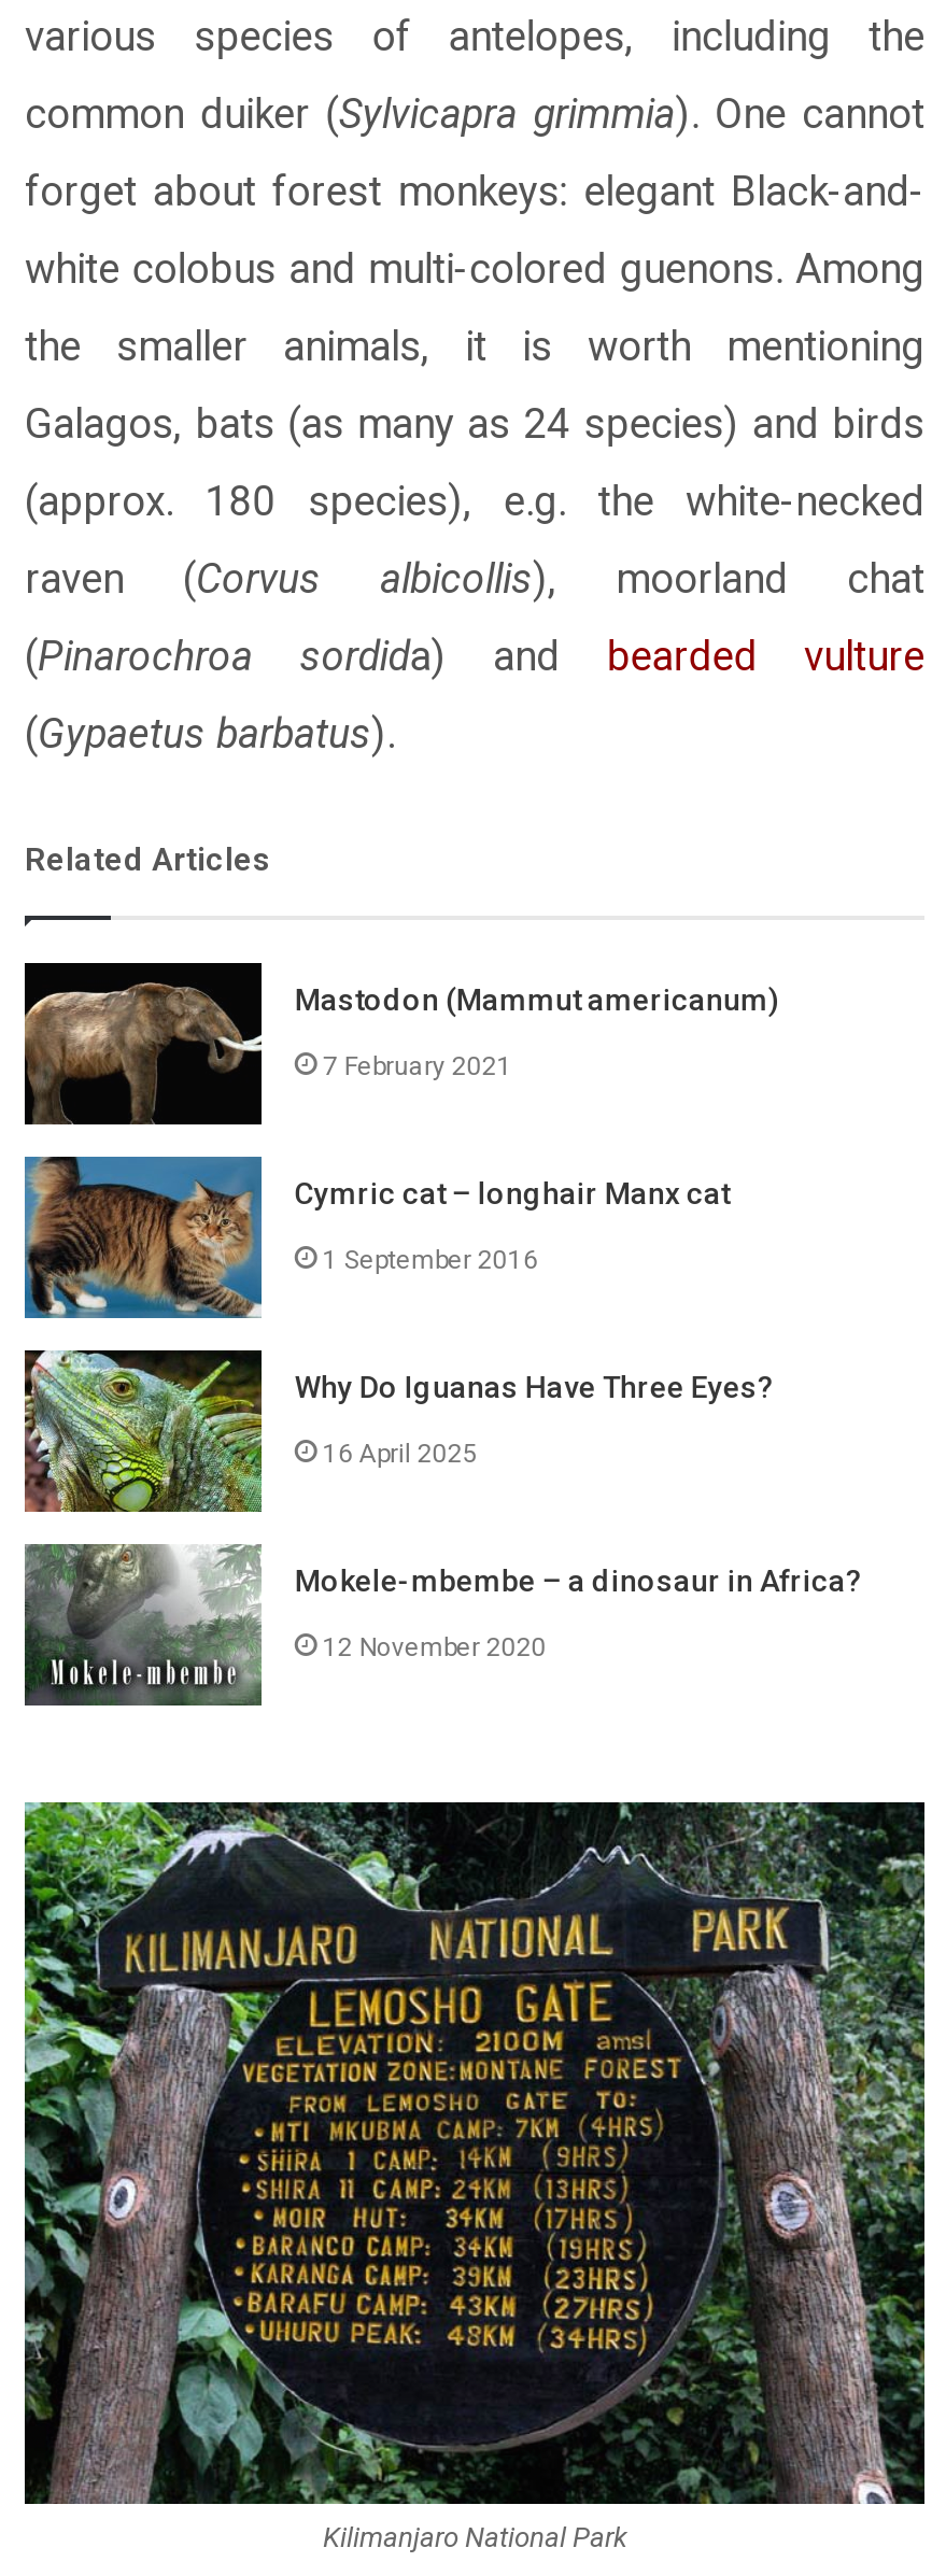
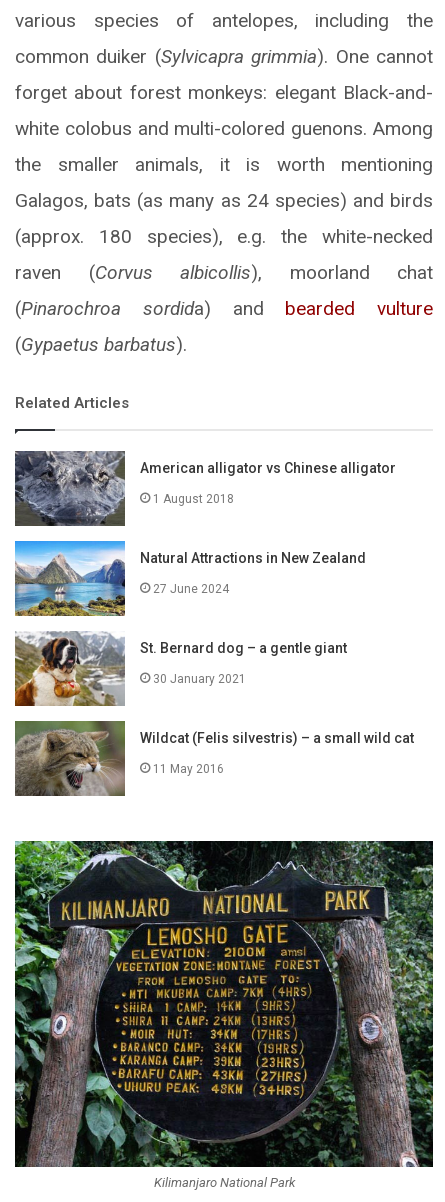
- [image]
- Mastodon (Mammut americanum)
+ [image]
+ American alligator vs Chinese alligator

- 7 February 2021
+ 1 August 2018

- [image]
- Cymric cat – longhair Manx cat
+ [image]
+ Natural Attractions in New Zealand

- 1 September 2016
+ 27 June 2024

- [image]
- Why Do Iguanas Have Three Eyes?
+ [image]
+ St. Bernard dog – a gentle giant

- 16 April 2025
+ 30 January 2021

- [image]
- Mokele-mbembe – a dinosaur in Africa?
+ [image]
+ Wildcat (Felis silvestris) – a small wild cat

- 12 November 2020
+ 11 May 2016
